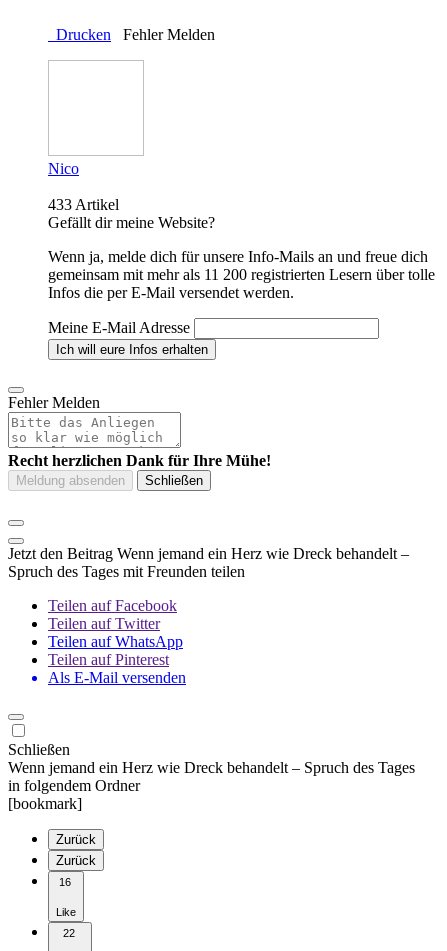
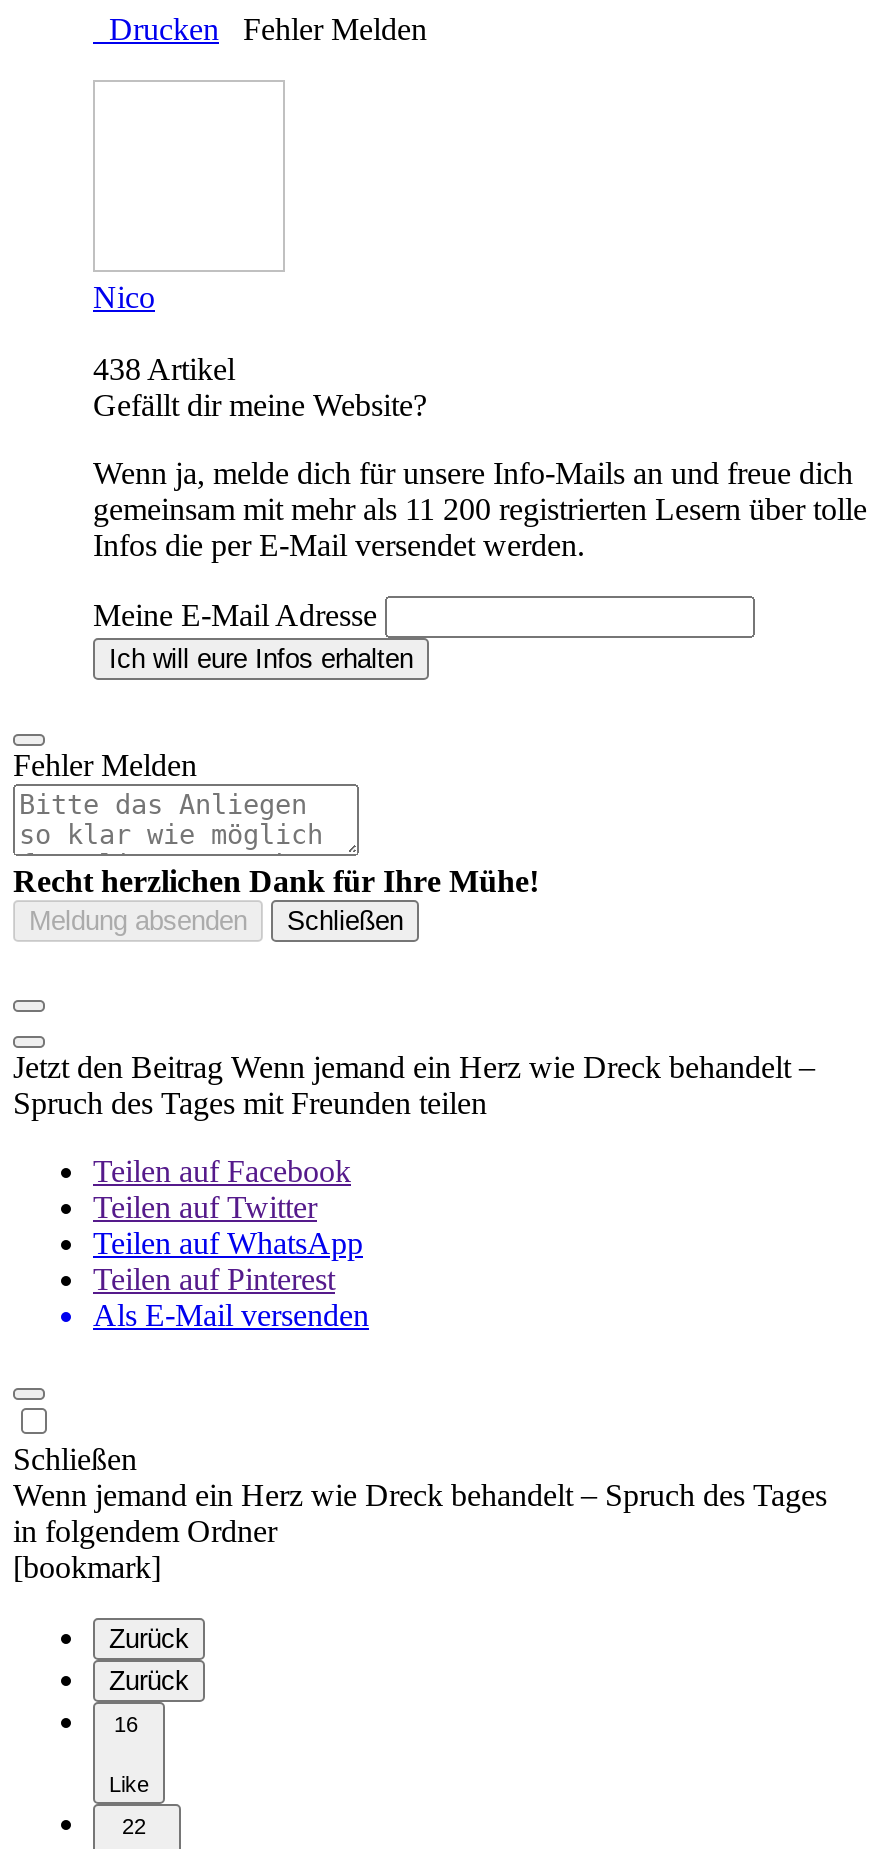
- 433 Artikel
+ 438 Artikel
